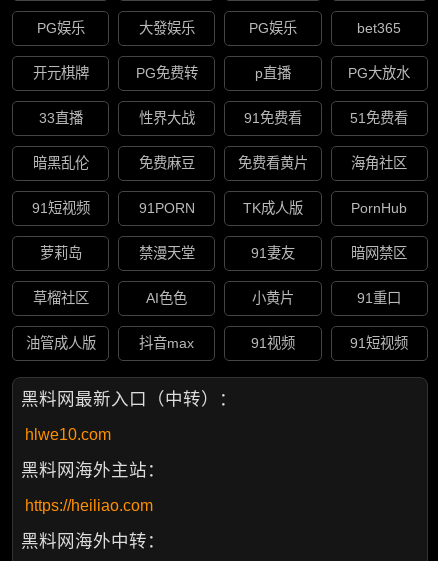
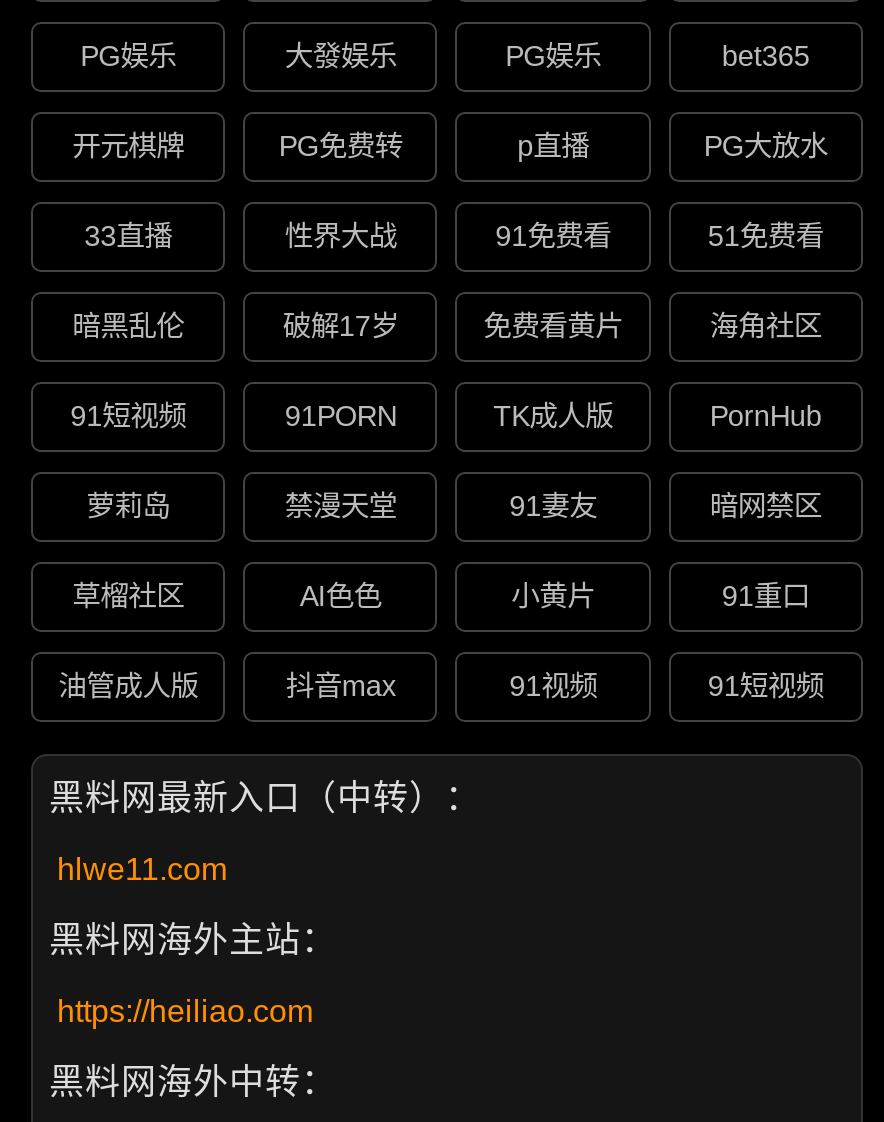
- 免费麻豆
+ 破解17岁

- hlwe10.com
+ hlwe11.com
